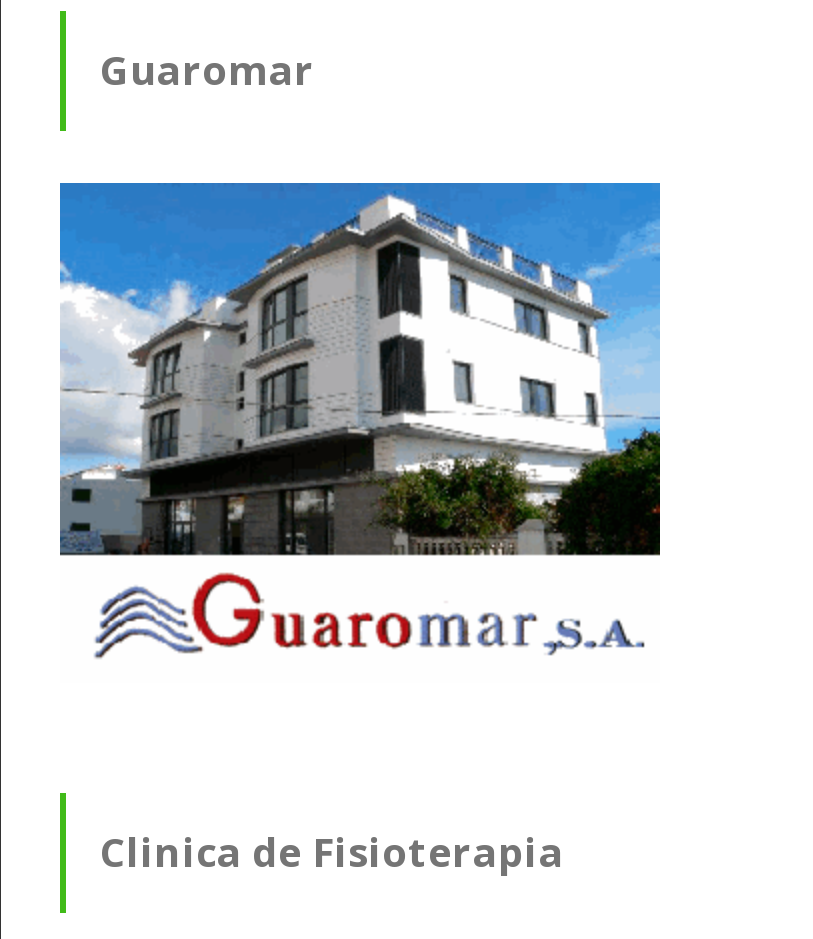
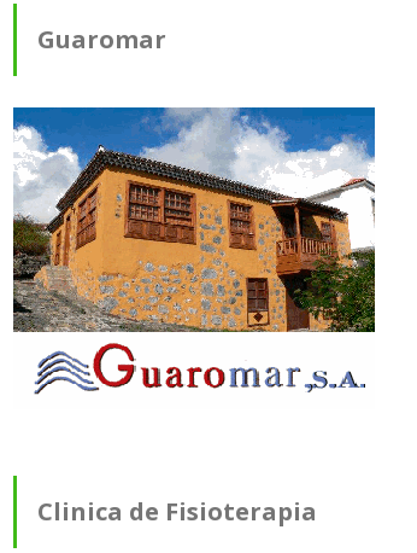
- [image]
+ [image]
